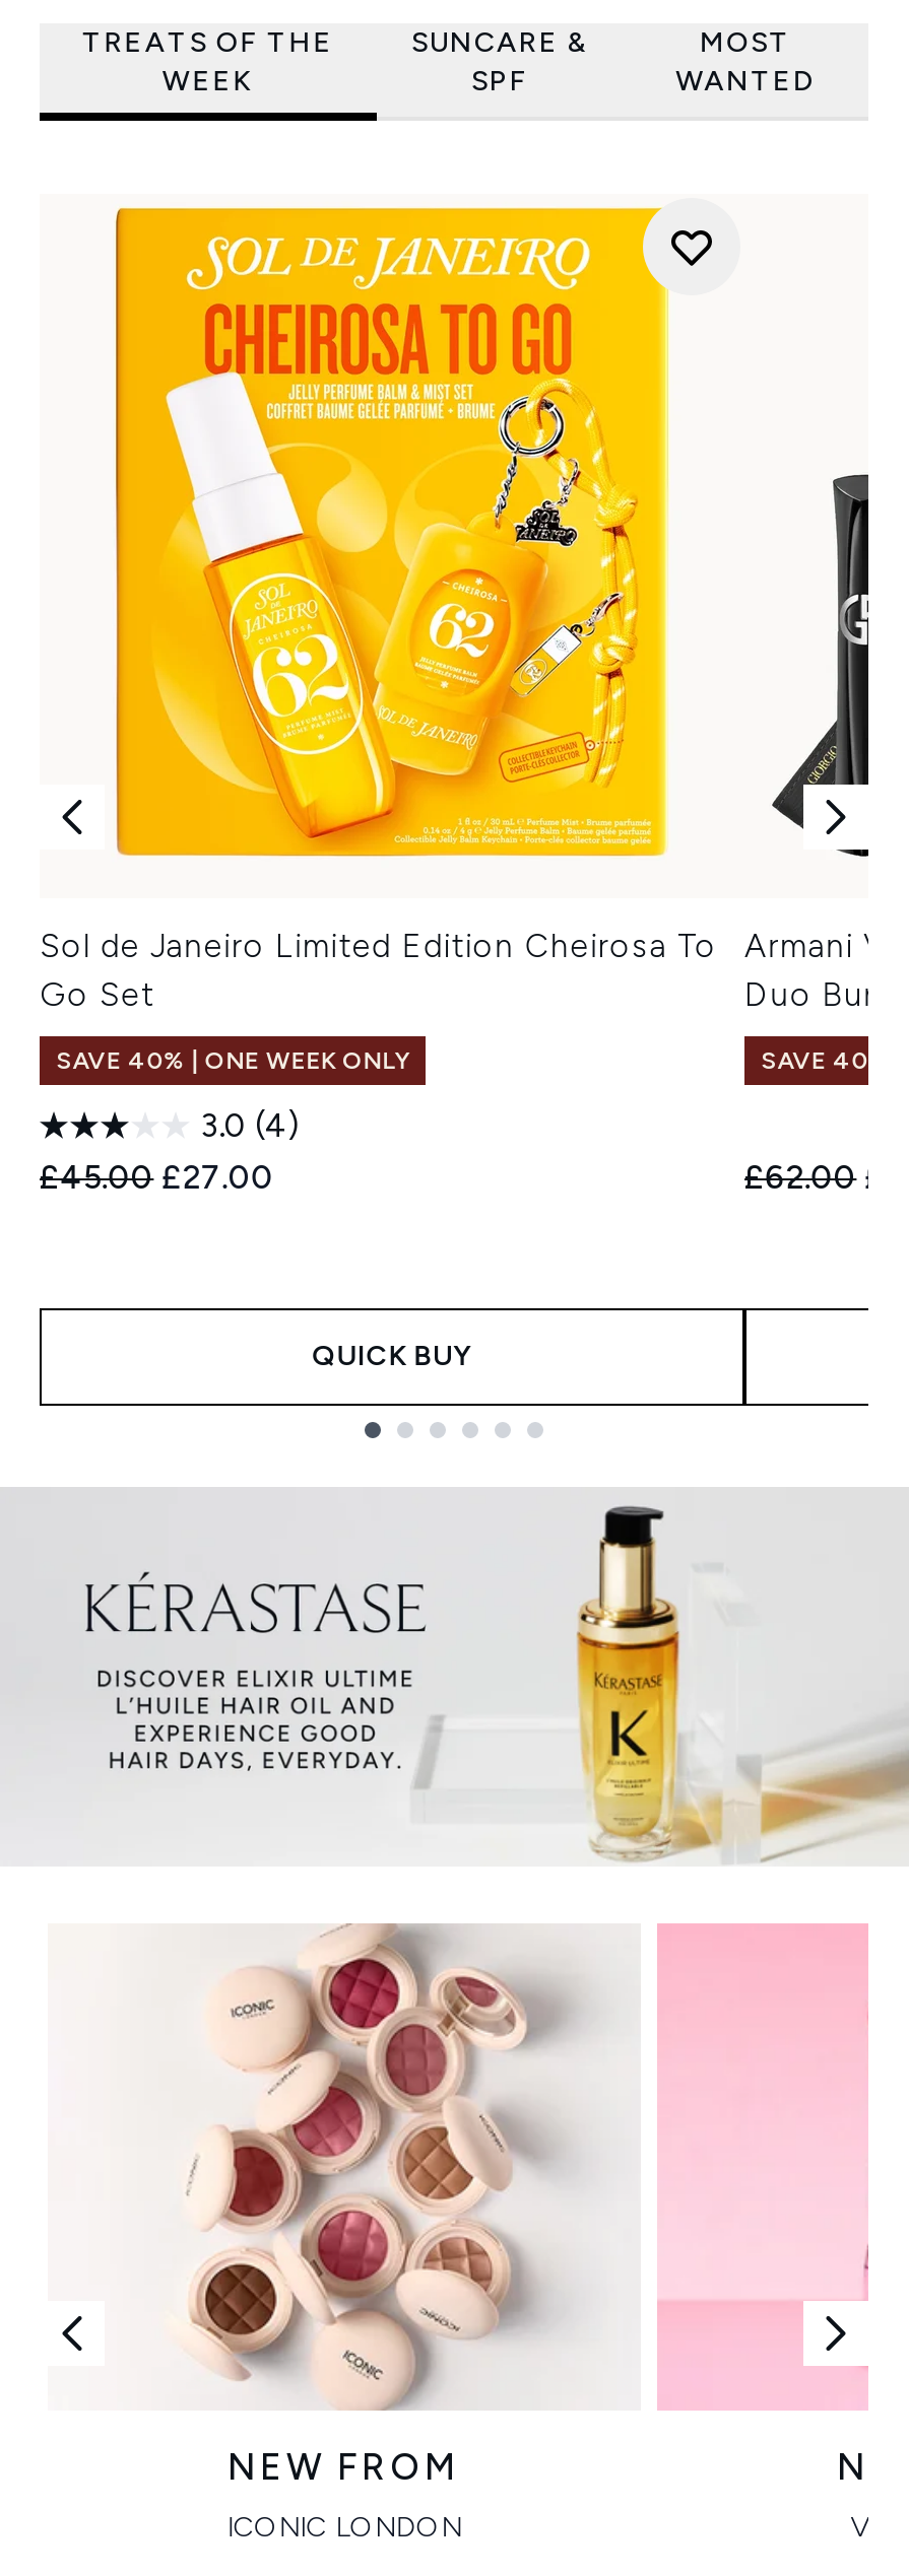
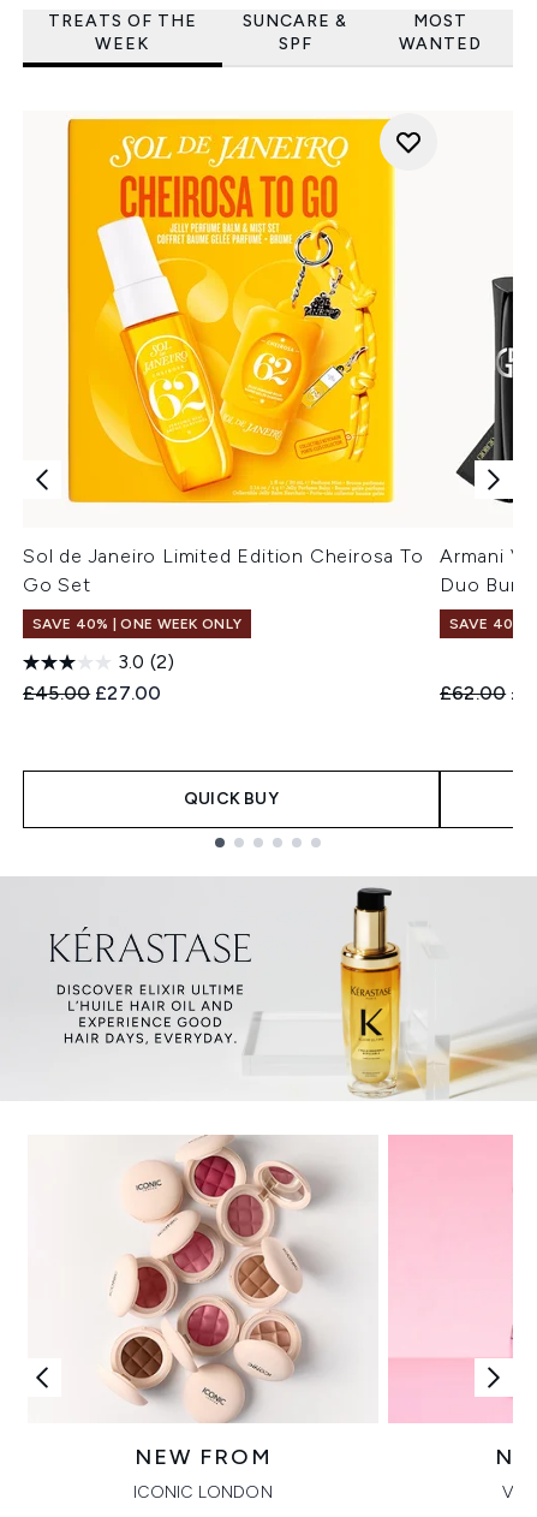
- 3.0 (4)
+ 3.0 (2)
